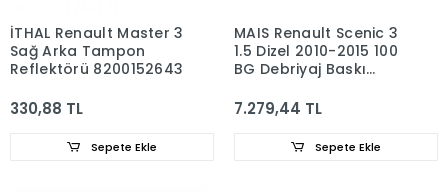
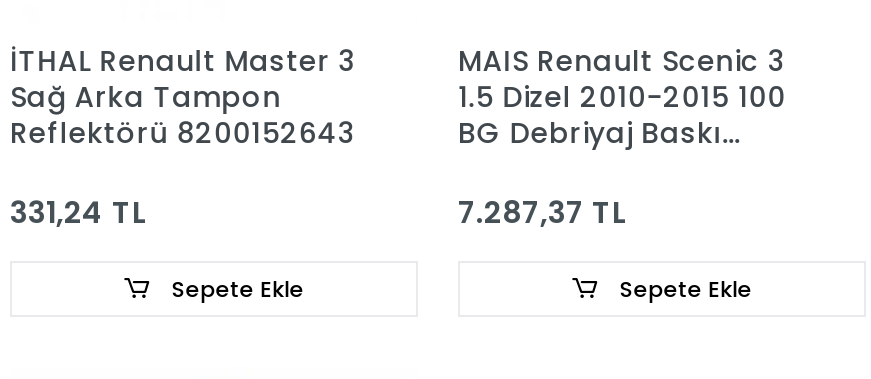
- 330,88 TL
+ 331,24 TL

- 7.279,44 TL
+ 7.287,37 TL
